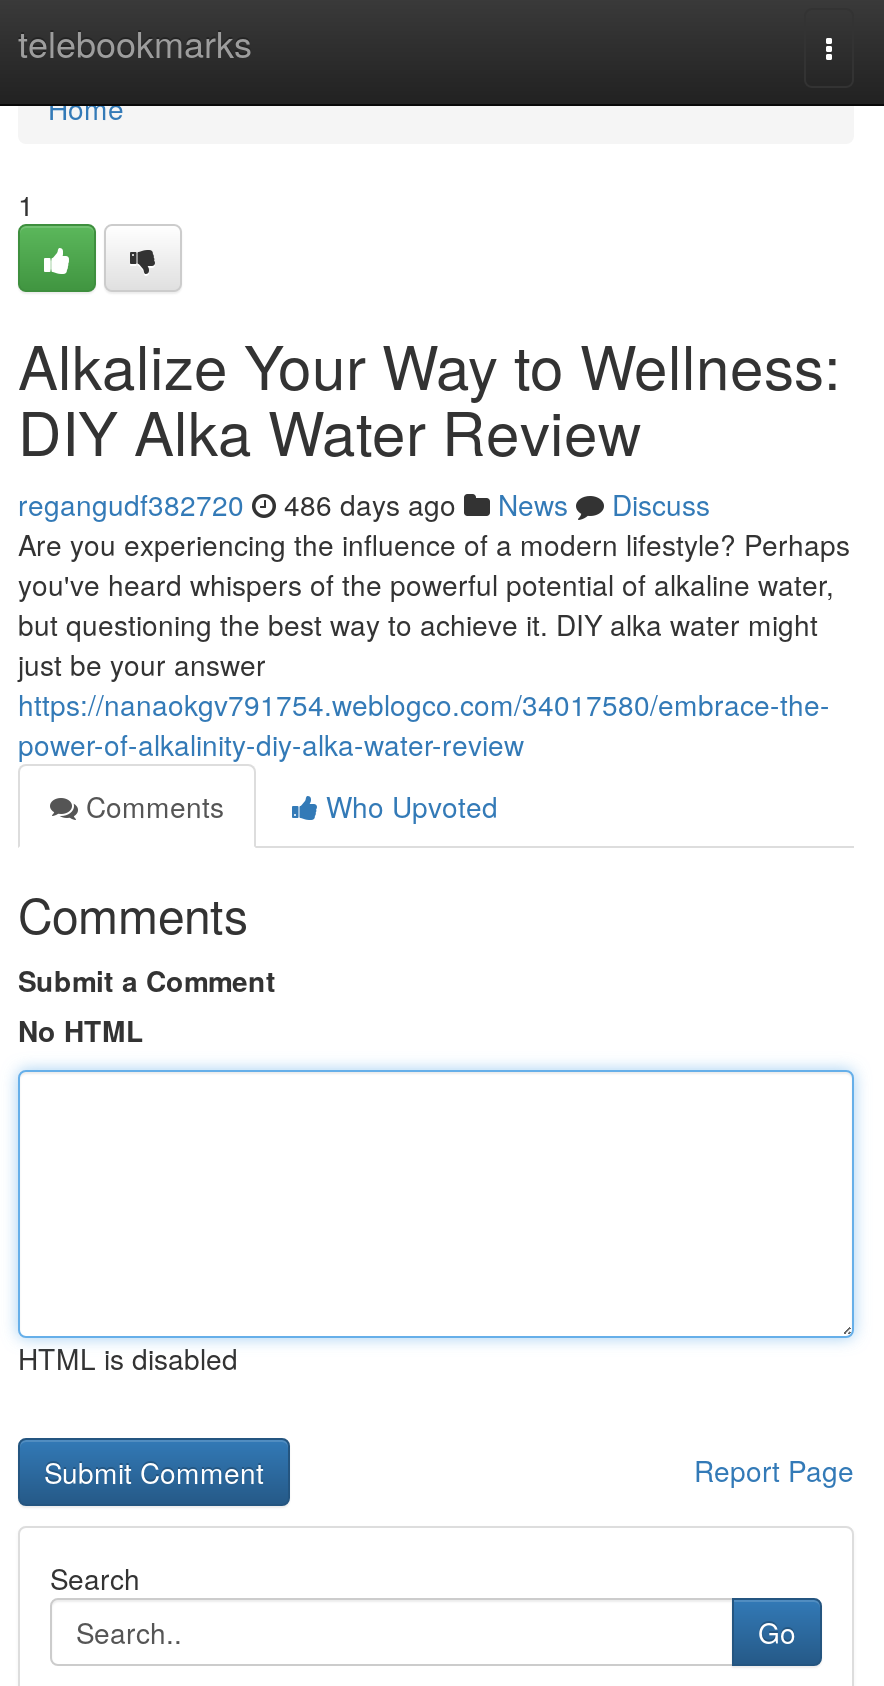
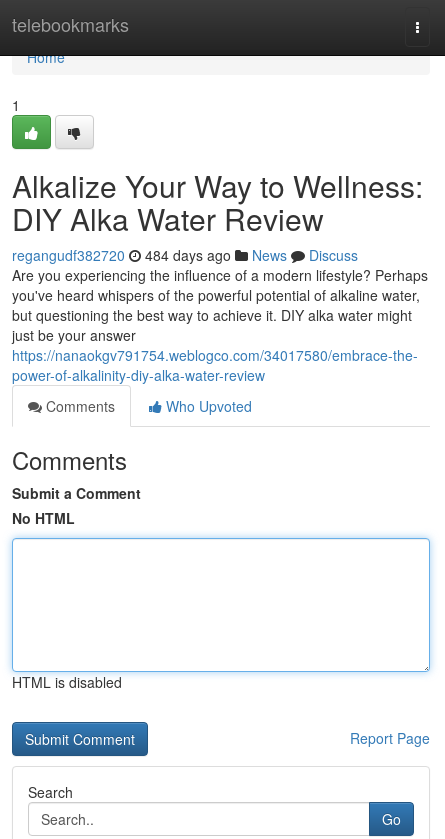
- regangudf382720 486 days ago News Discuss
+ regangudf382720 484 days ago News Discuss
